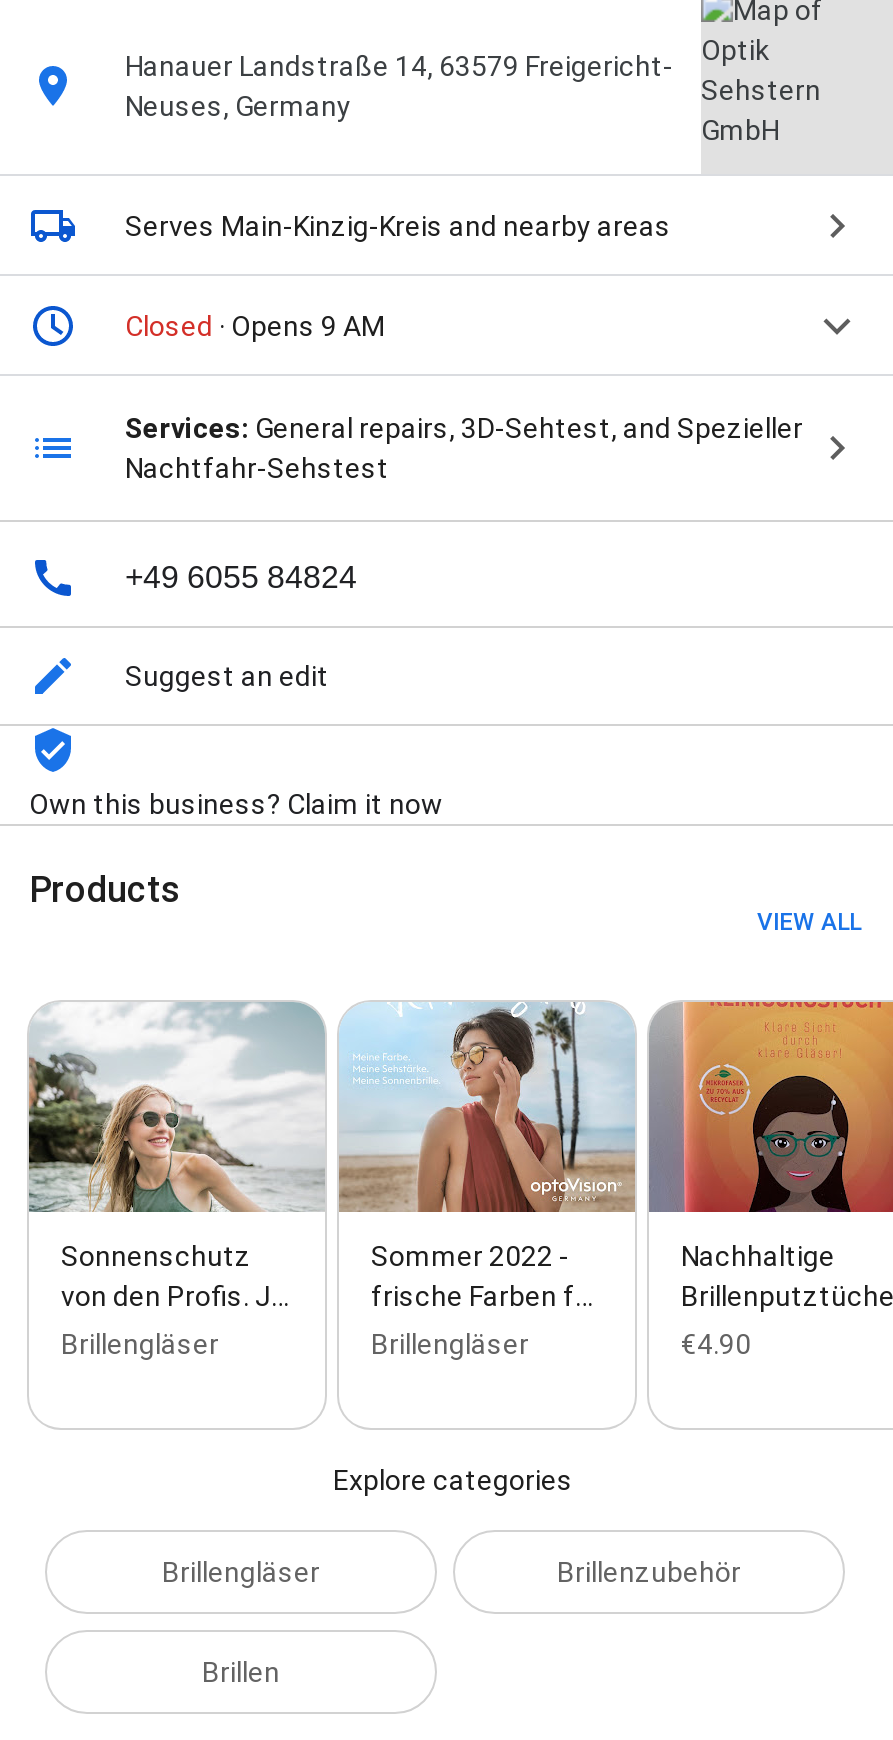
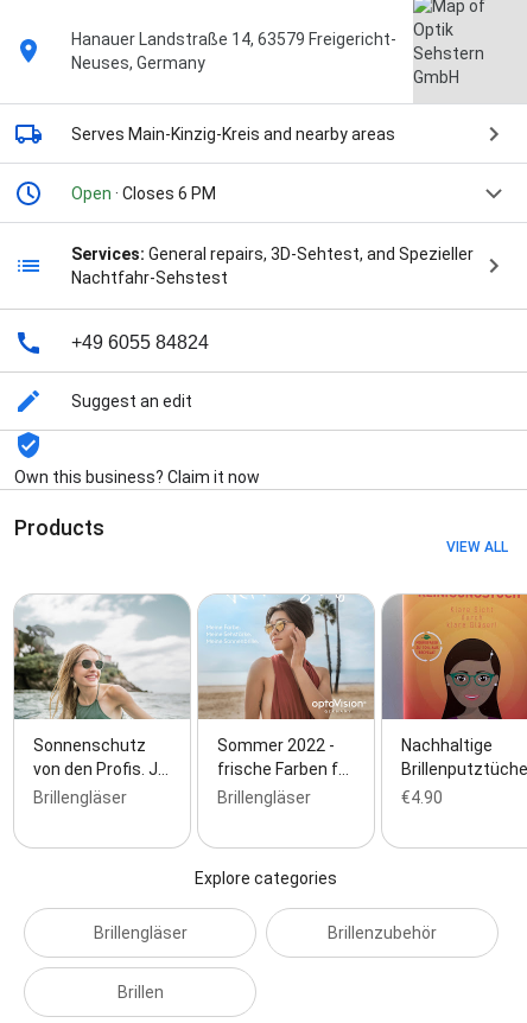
- Closed · Opens 9 AM
+ Open · Closes 6 PM
